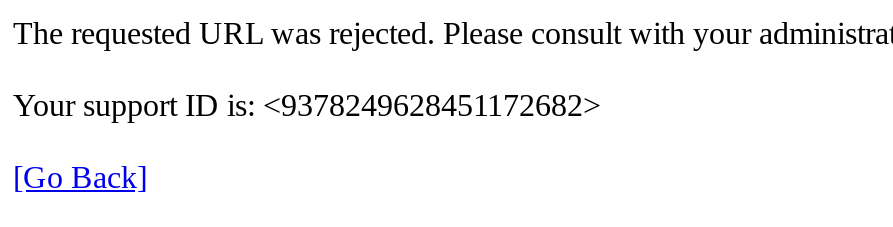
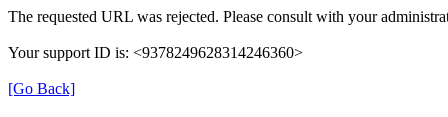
- Your support ID is: <9378249628451172682>
+ Your support ID is: <9378249628314246360>
